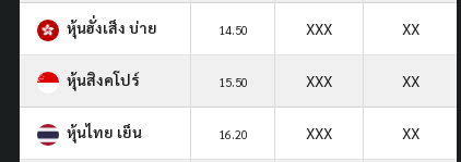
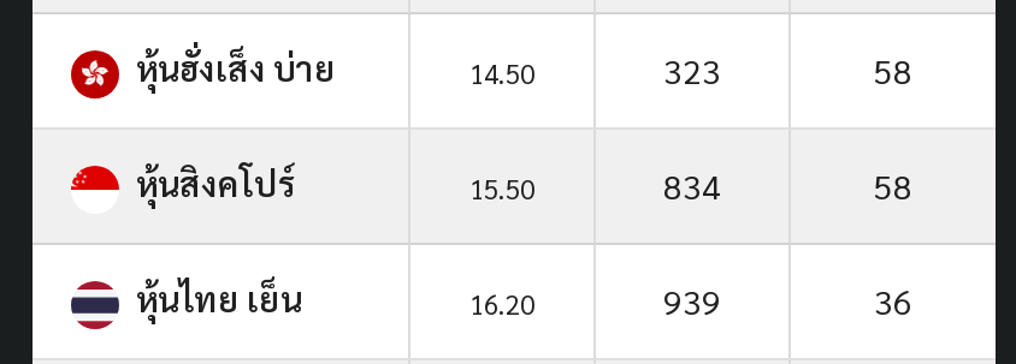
- XXX
- XX
+ 323
+ 58

- XXX
- XX
+ 834
+ 58

- XXX
- XX
+ 939
+ 36
